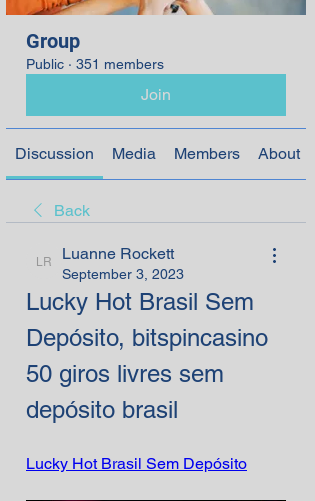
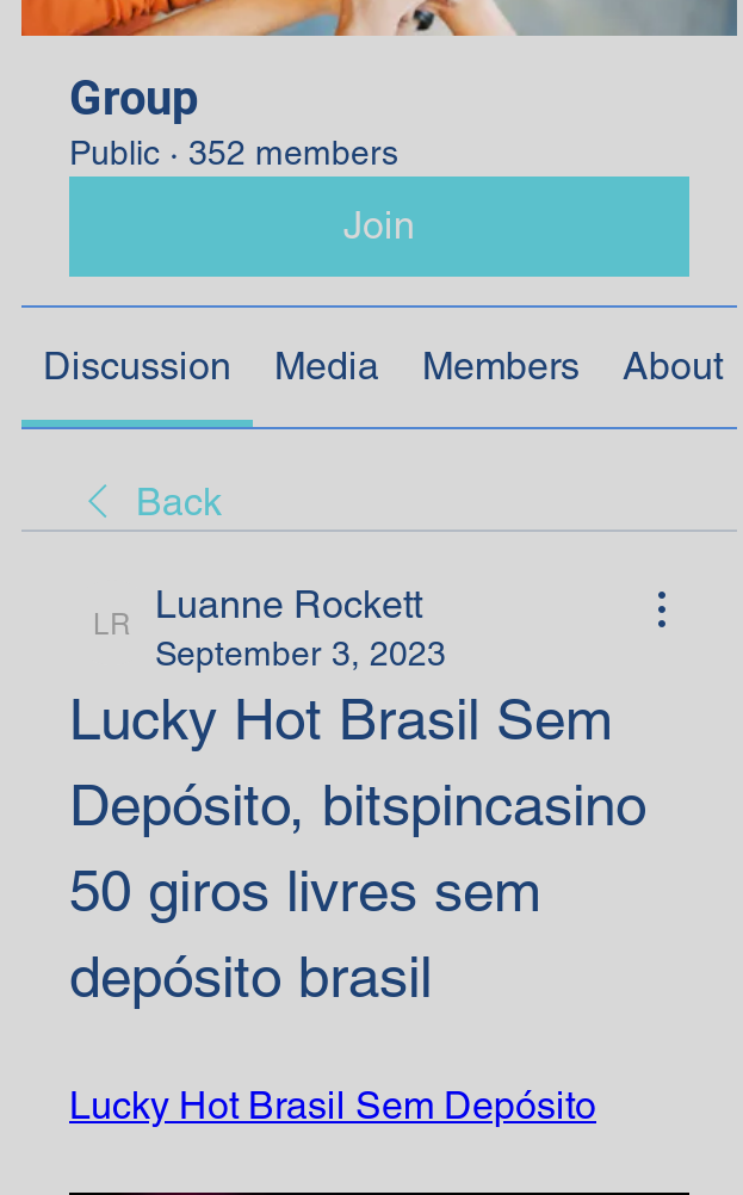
- Public · 351 members
+ Public · 352 members
